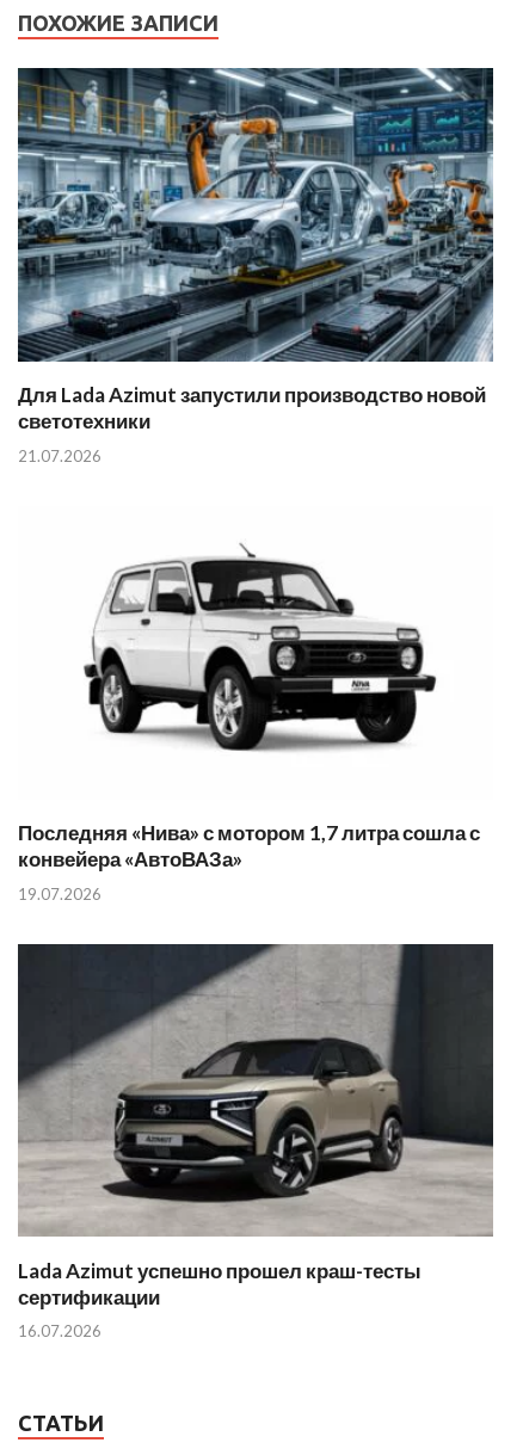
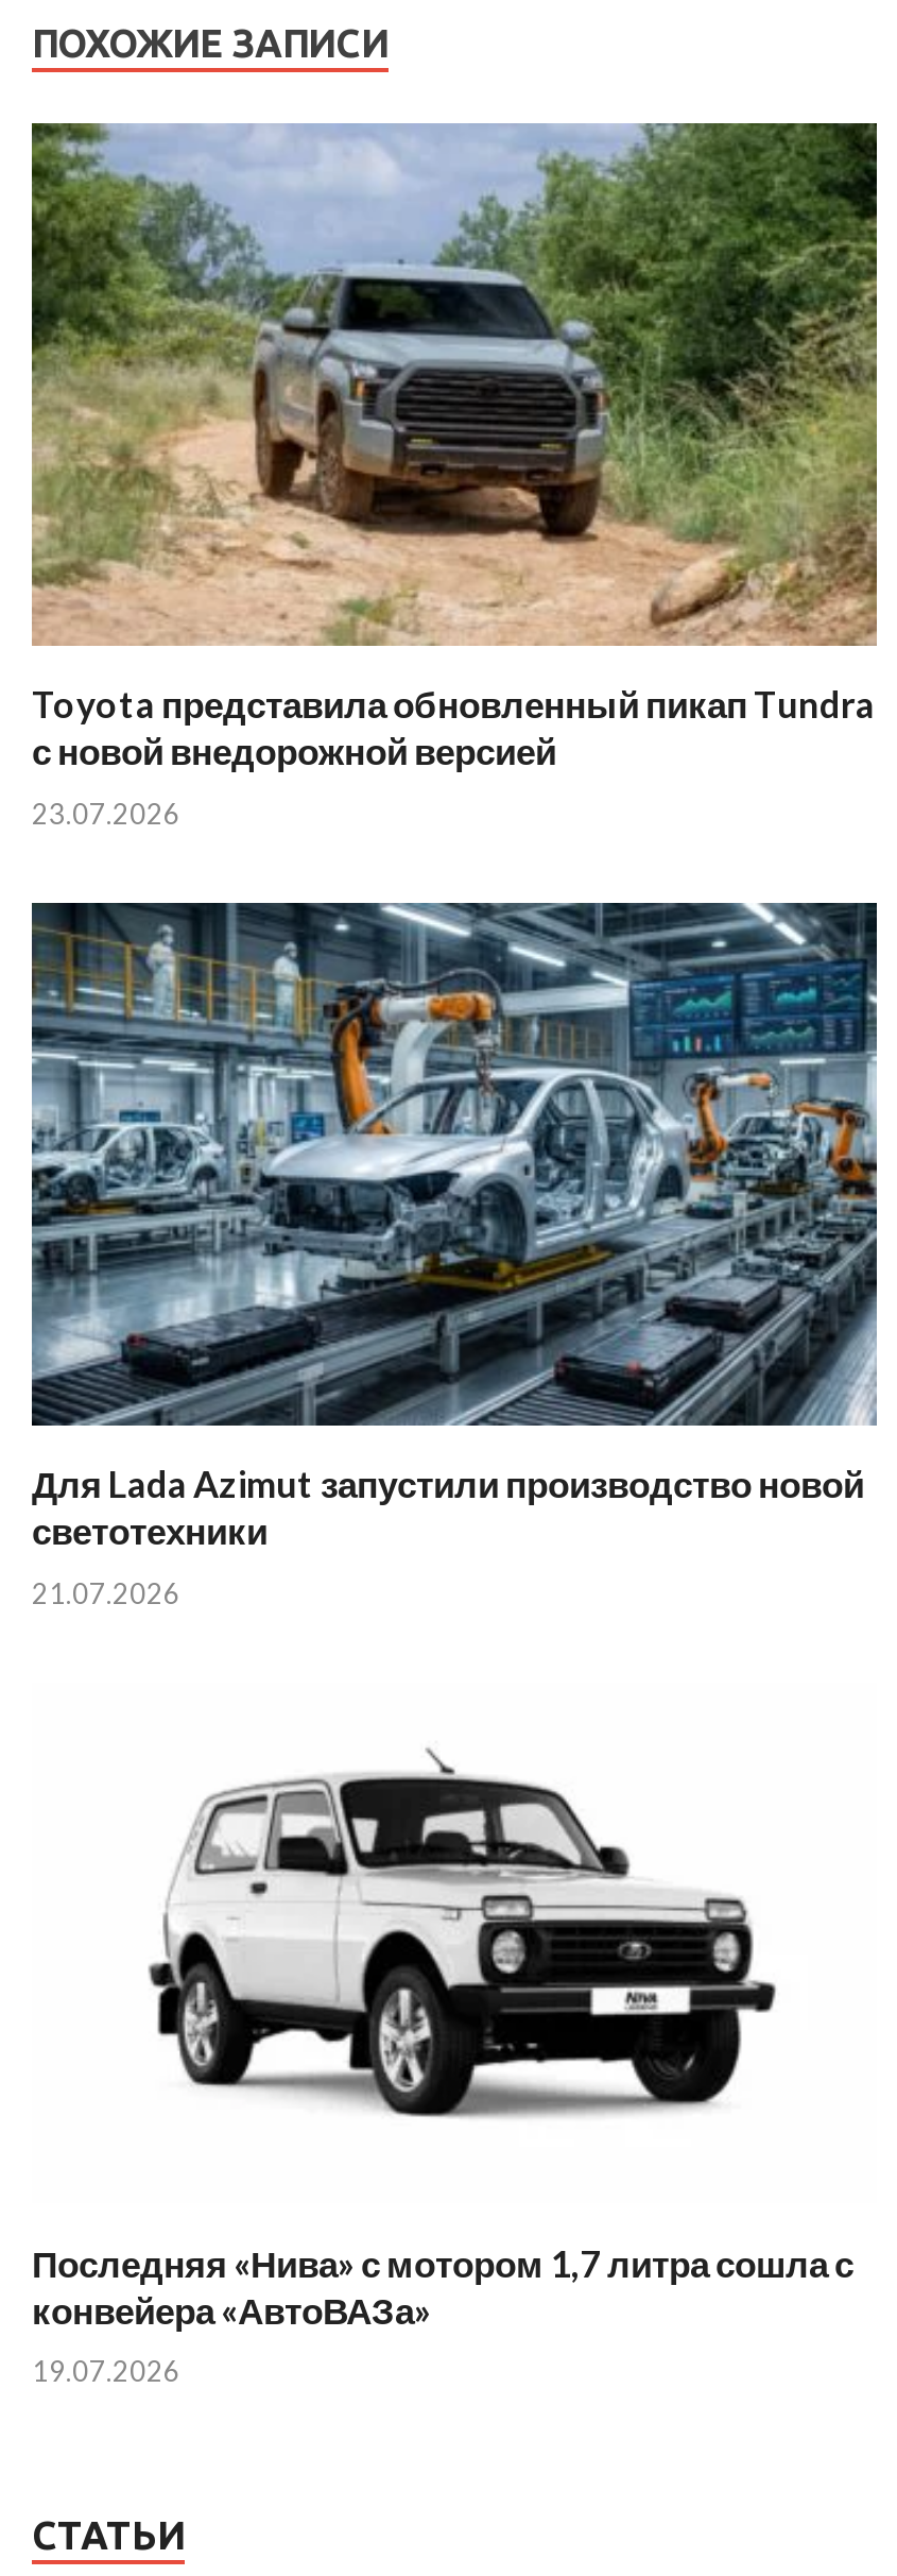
+ [image]
+ Toyota представила обновленный пикап Tundra
+ с новой внедорожной версией
+ 23.07.2026

moved down: [image] | Для Lada Azimut запустили производство новой | светотехники | 21.07.2026 | Последняя «Нива» с мотором 1,7 литра сошла с | конвейера «АвтоВАЗа» | 19.07.2026

- [image]
- Lada Azimut успешно прошел краш-тесты
- сертификации
- 16.07.2026
